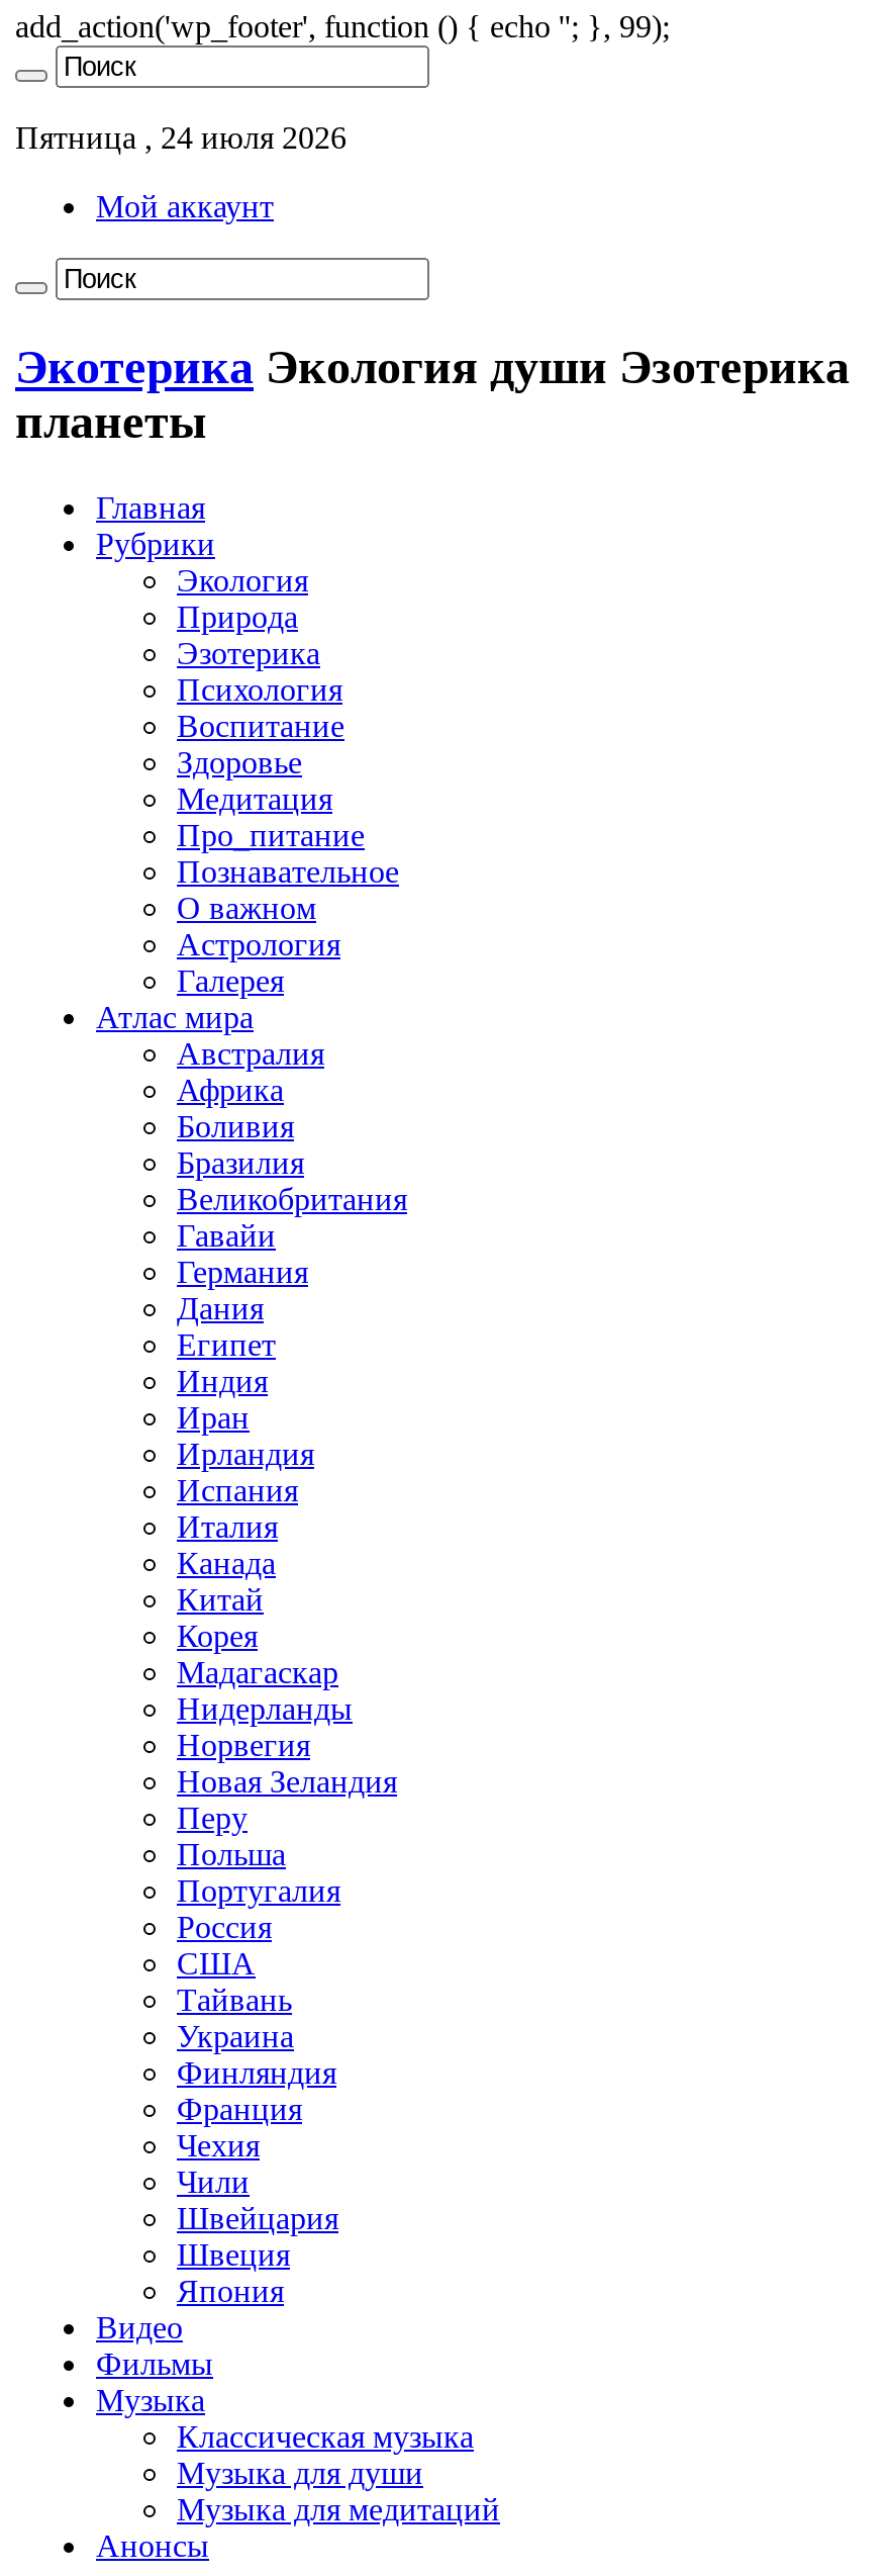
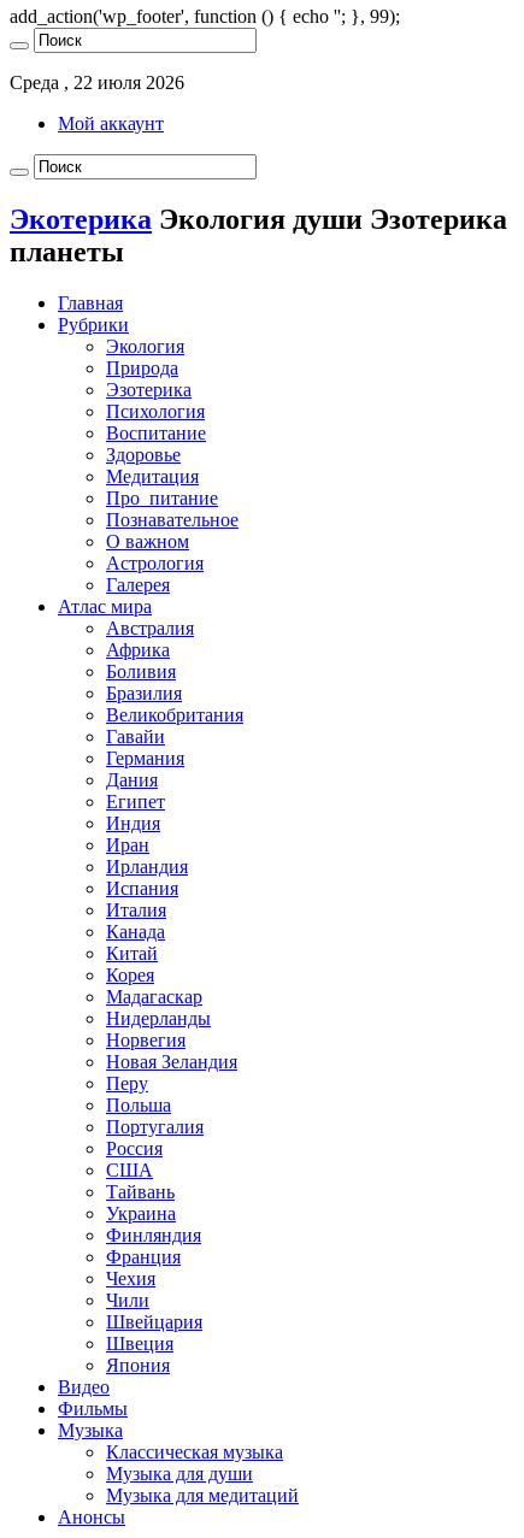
- Пятница , 24 июля 2026
+ Среда , 22 июля 2026
